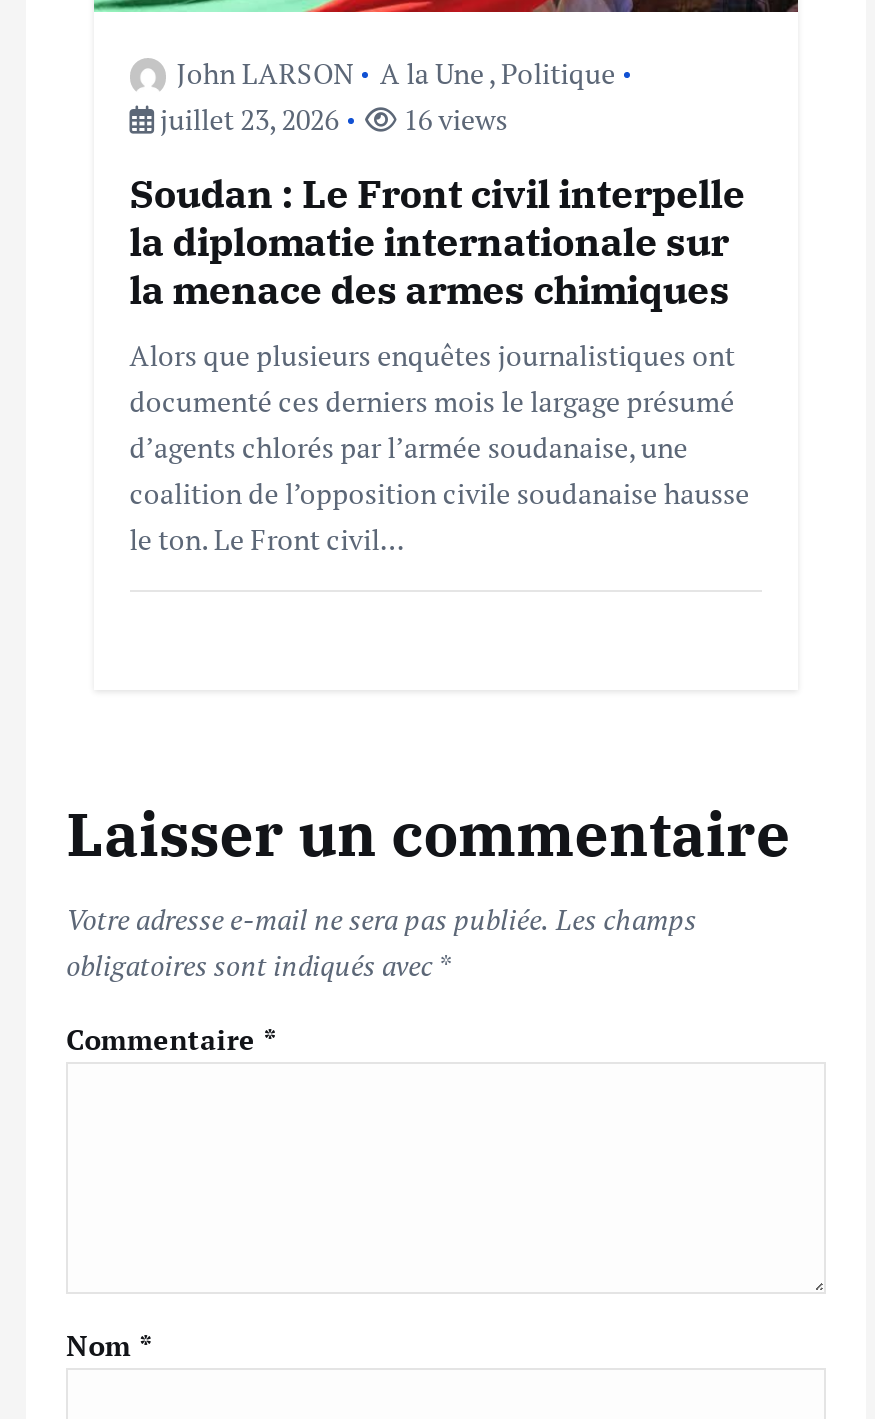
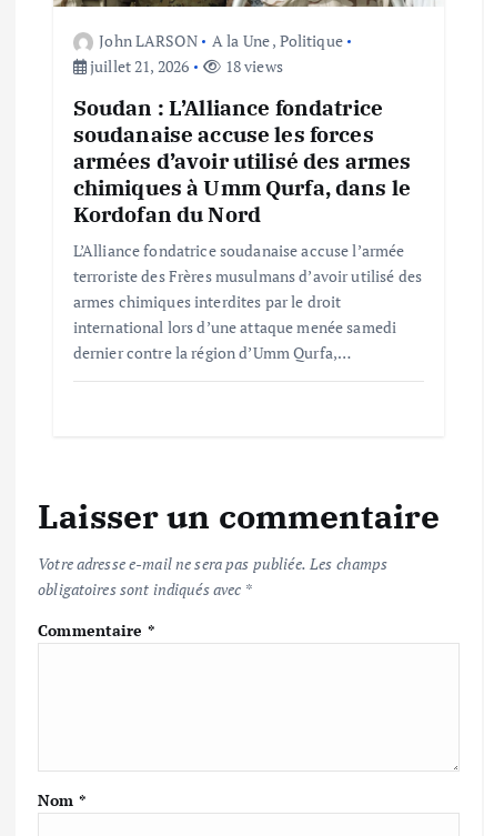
- juillet 23, 2026
- 16 views
+ juillet 21, 2026
+ 18 views

- Soudan : Le Front civil interpelle
- la diplomatie internationale sur
- la menace des armes chimiques
- Alors que plusieurs enquêtes journalistiques ont
- documenté ces derniers mois le largage présumé
- d’agents chlorés par l’armée soudanaise, une
- coalition de l’opposition civile soudanaise hausse
- le ton. Le Front civil…
+ Soudan : L’Alliance fondatrice
+ soudanaise accuse les forces
+ armées d’avoir utilisé des armes
+ chimiques à Umm Qurfa, dans le
+ Kordofan du Nord
+ L’Alliance fondatrice soudanaise accuse l’armée
+ terroriste des Frères musulmans d’avoir utilisé des
+ armes chimiques interdites par le droit
+ international lors d’une attaque menée samedi
+ dernier contre la région d’Umm Qurfa,…
